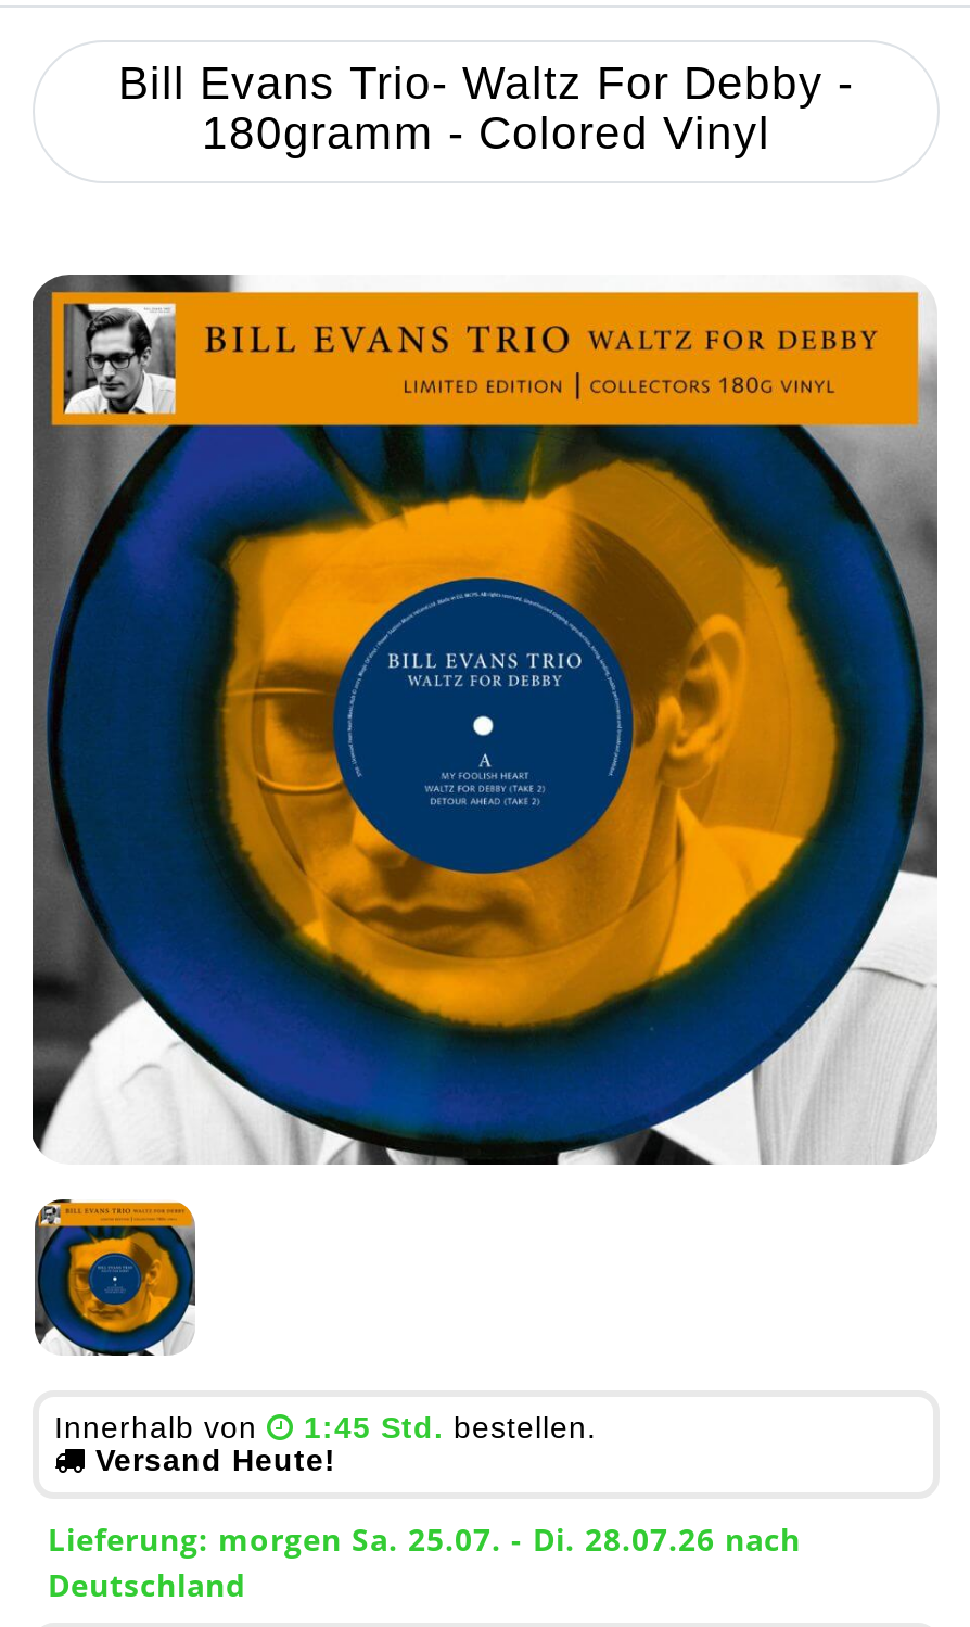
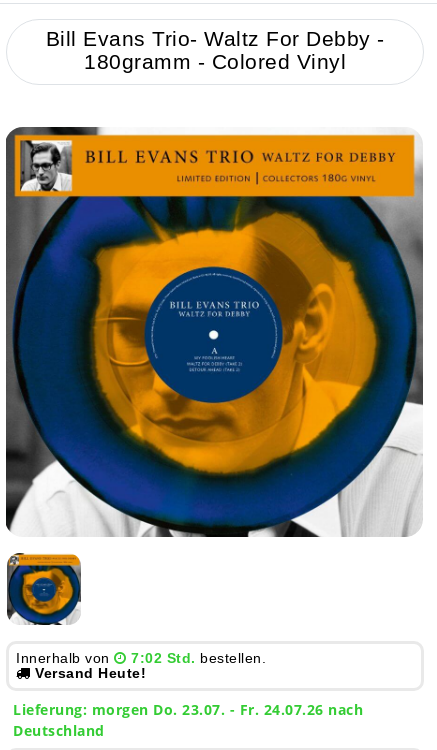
- 1:45 Std. bestellen.
+ 7:02 Std. bestellen.

- Lieferung: morgen Sa. 25.07. - Di. 28.07.26 nach
+ Lieferung: morgen Do. 23.07. - Fr. 24.07.26 nach
